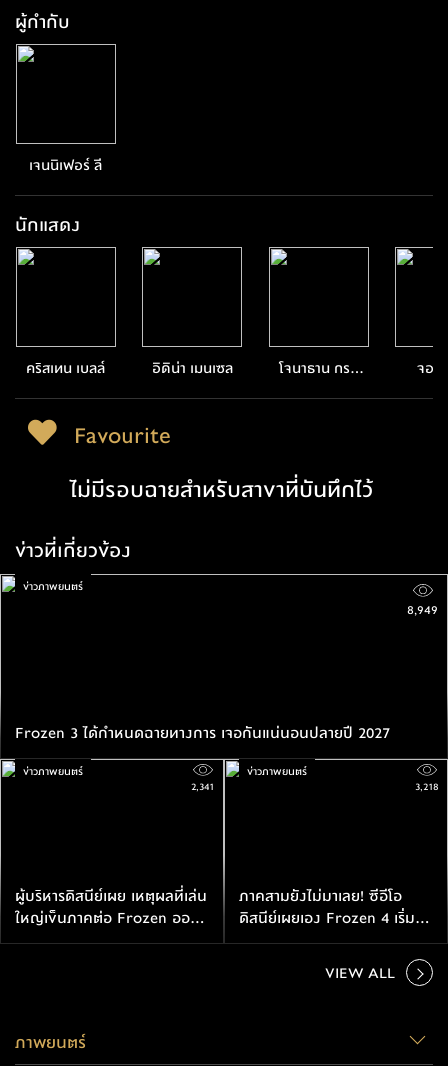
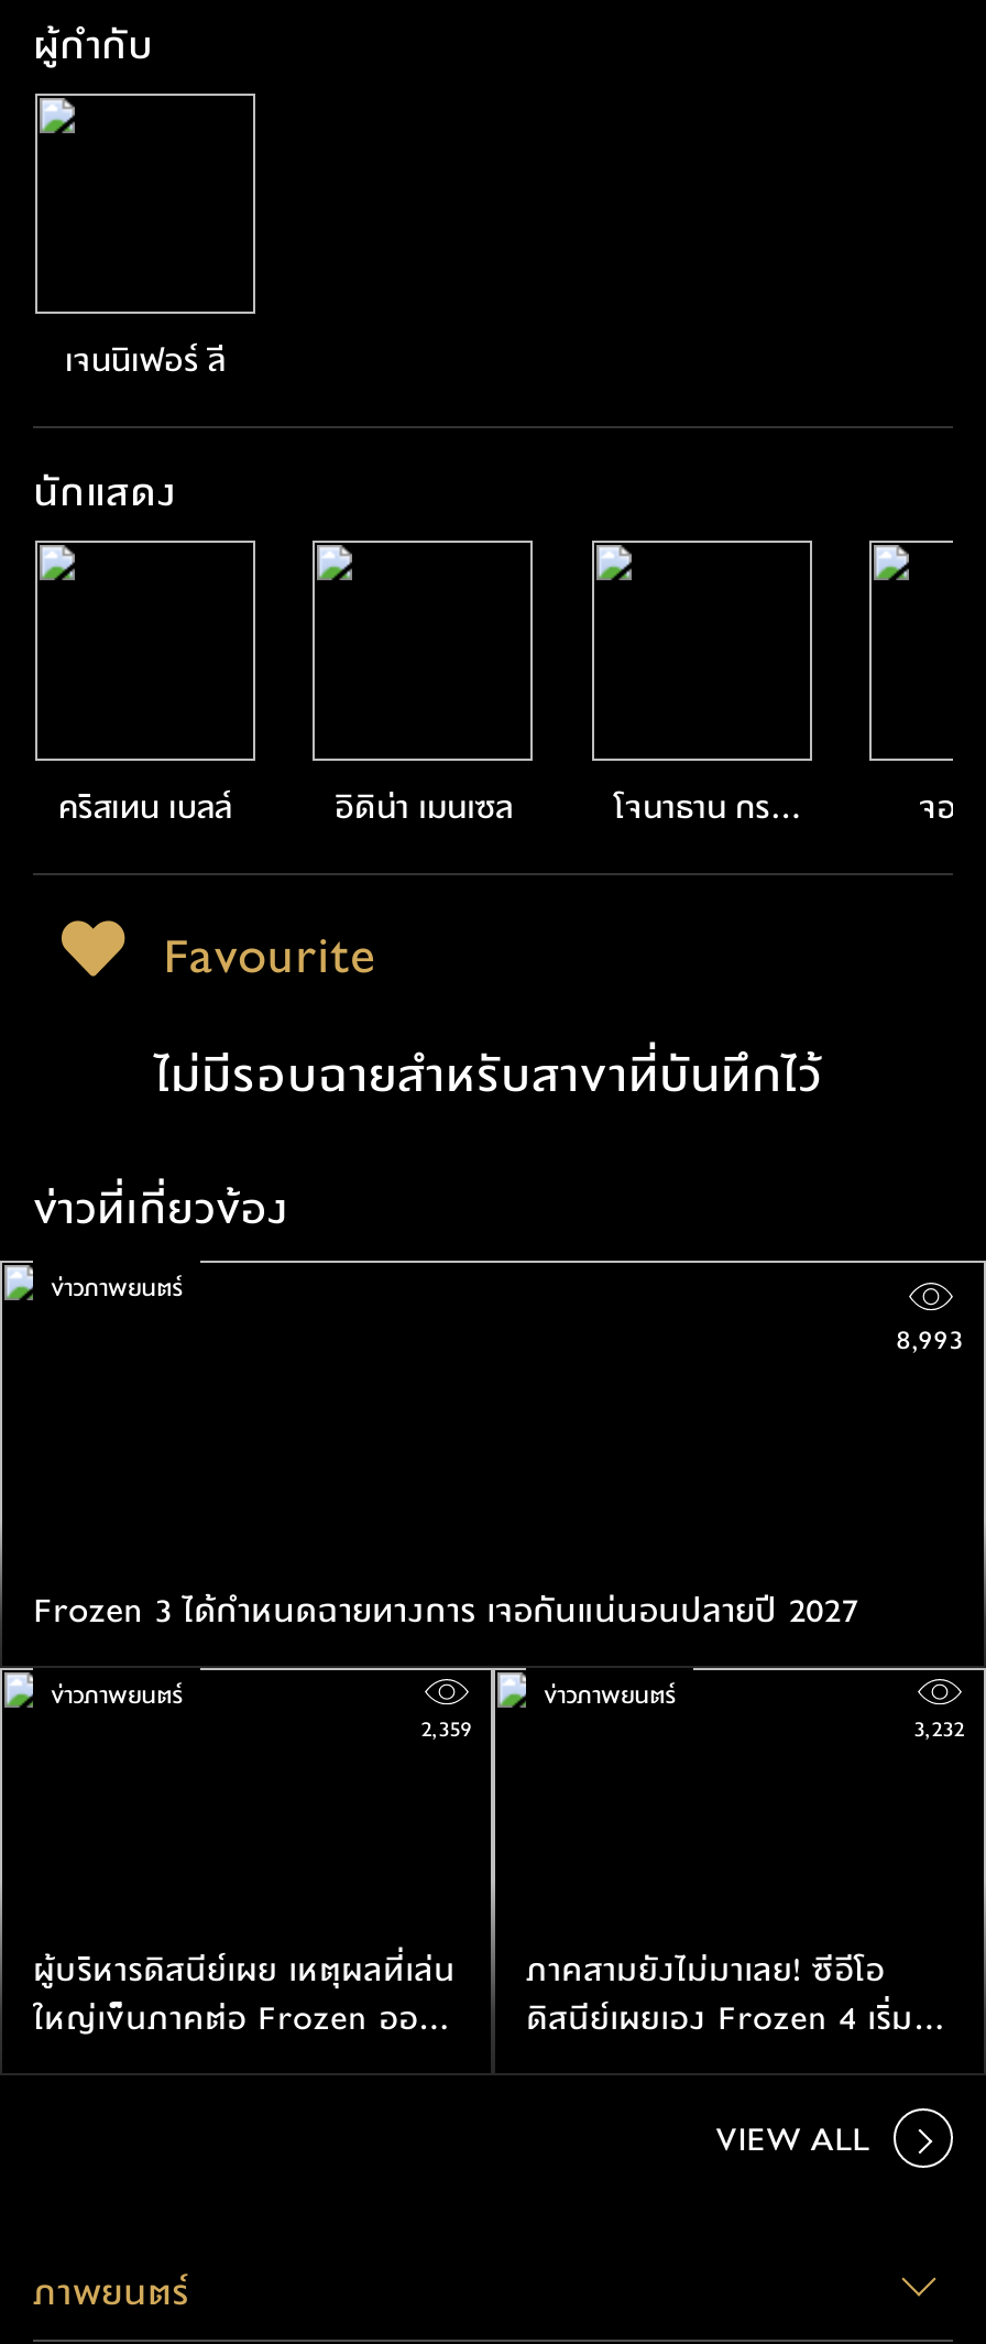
- 8,949
+ 8,993

- 2,341
+ 2,359

- 3,218
+ 3,232
